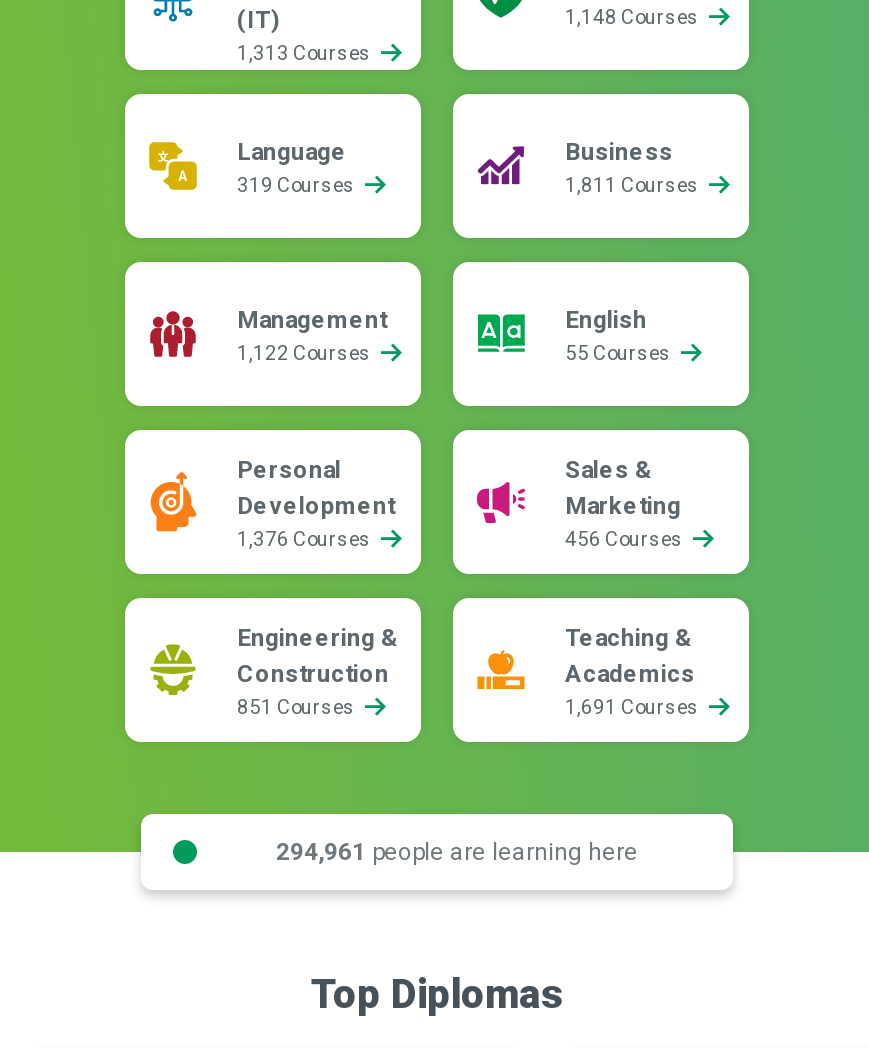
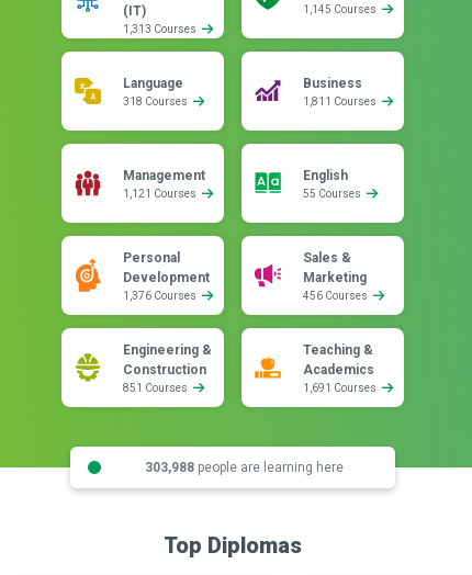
- 1,148 Courses
+ 1,145 Courses

- 319 Courses
+ 318 Courses

- 1,122 Courses
+ 1,121 Courses

- 294,961 people are learning here
+ 303,988 people are learning here
